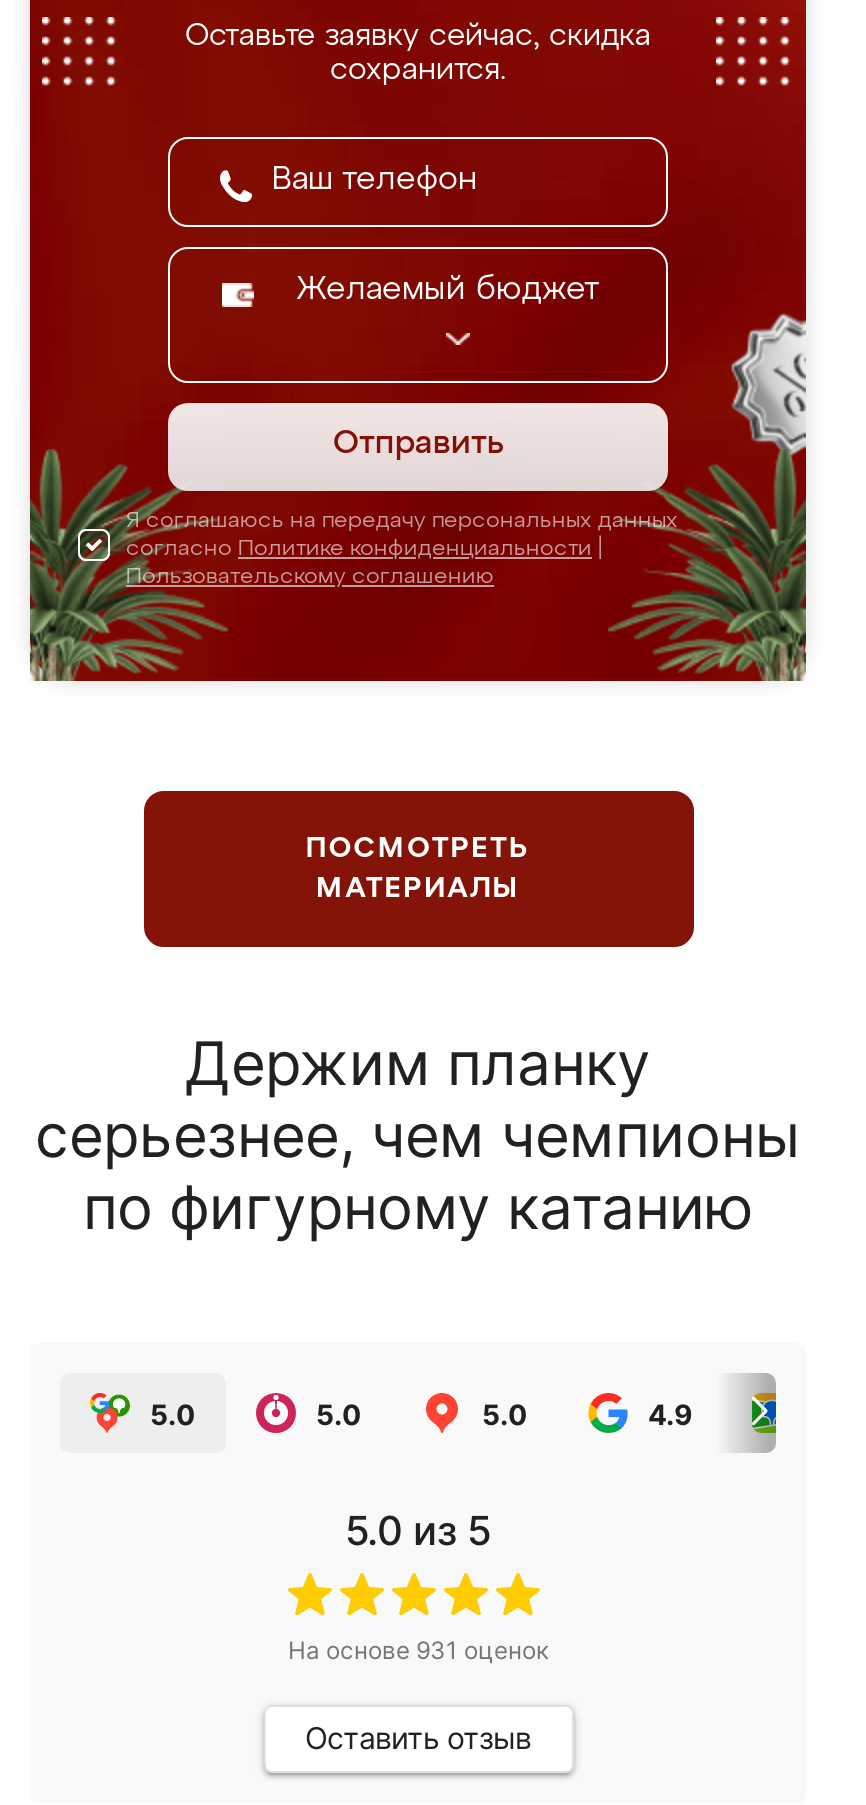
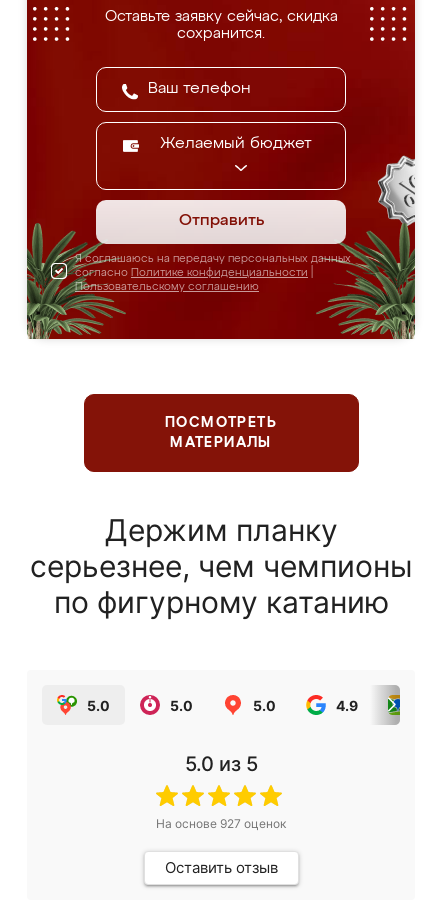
- На основе 931 оценок
+ На основе 927 оценок
